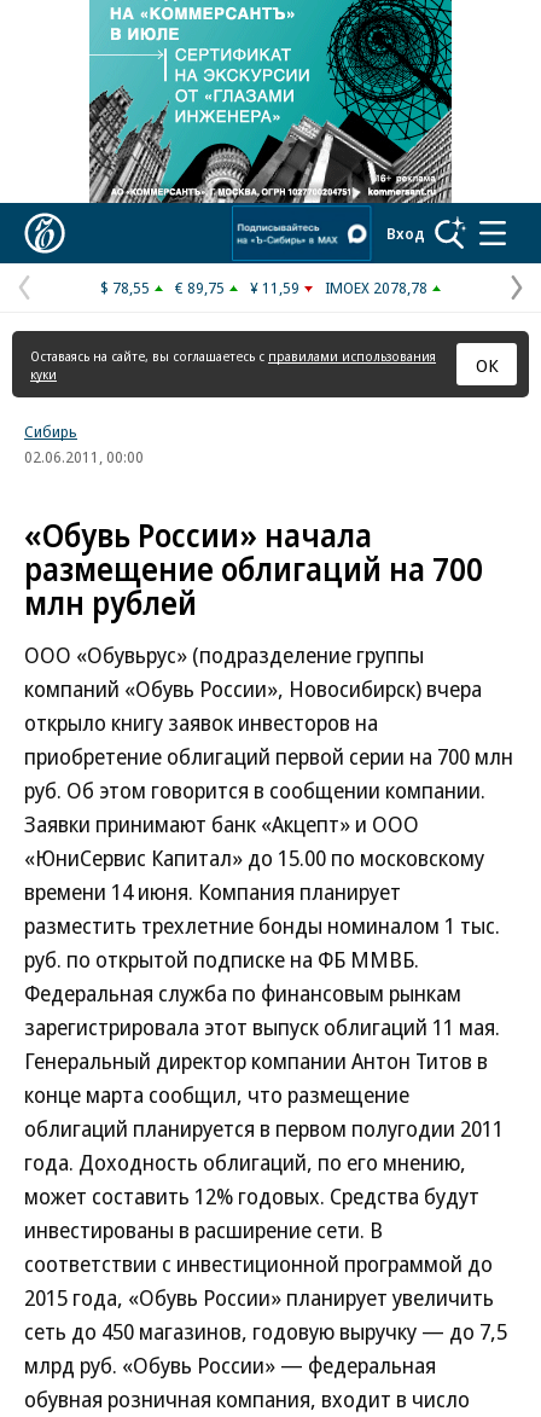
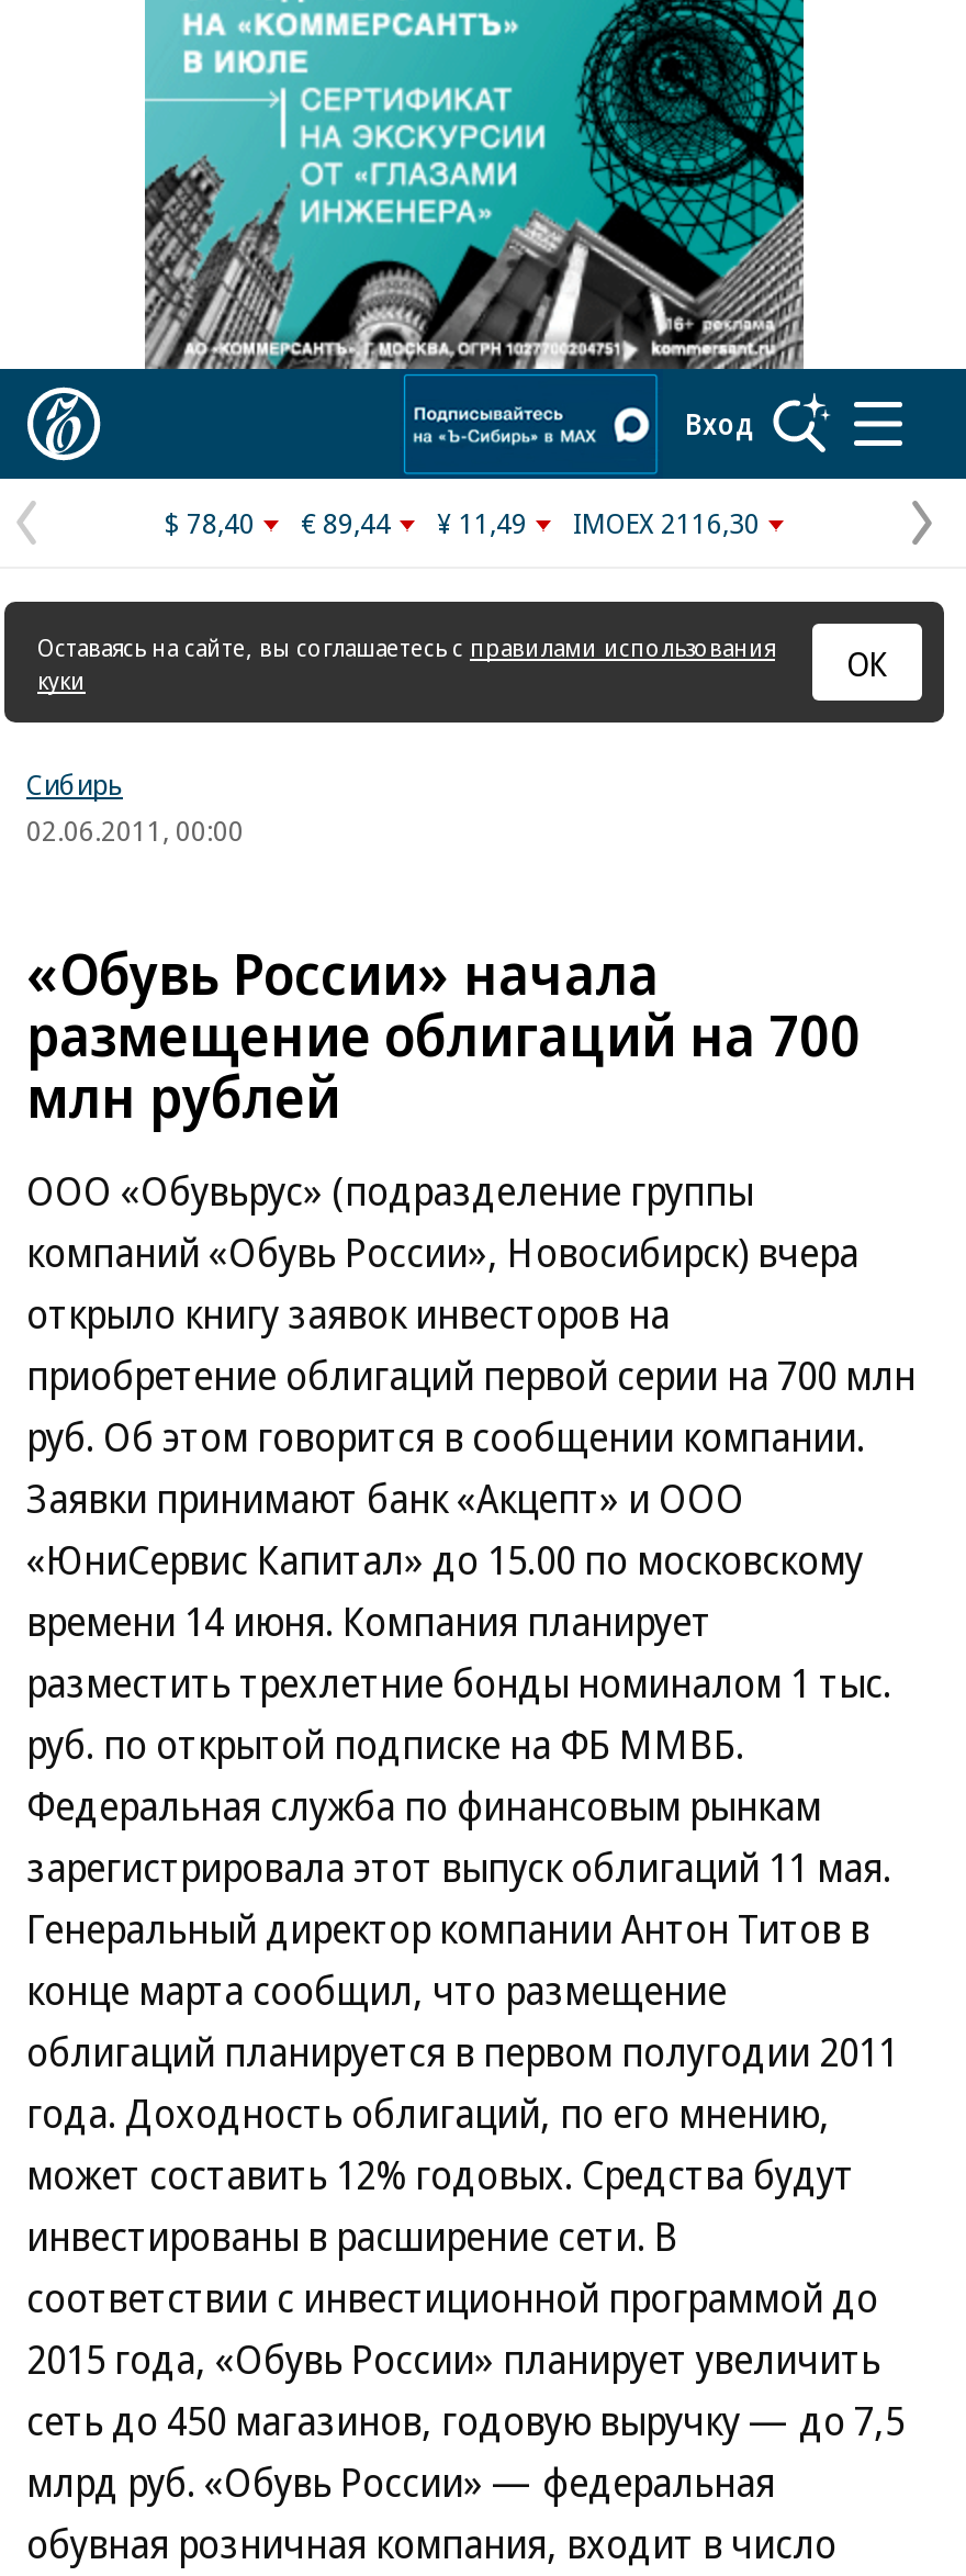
- $ 78,55
+ $ 78,40

- € 89,75
+ € 89,44

- ¥ 11,59
+ ¥ 11,49

- IMOEX 2078,78
+ IMOEX 2116,30
